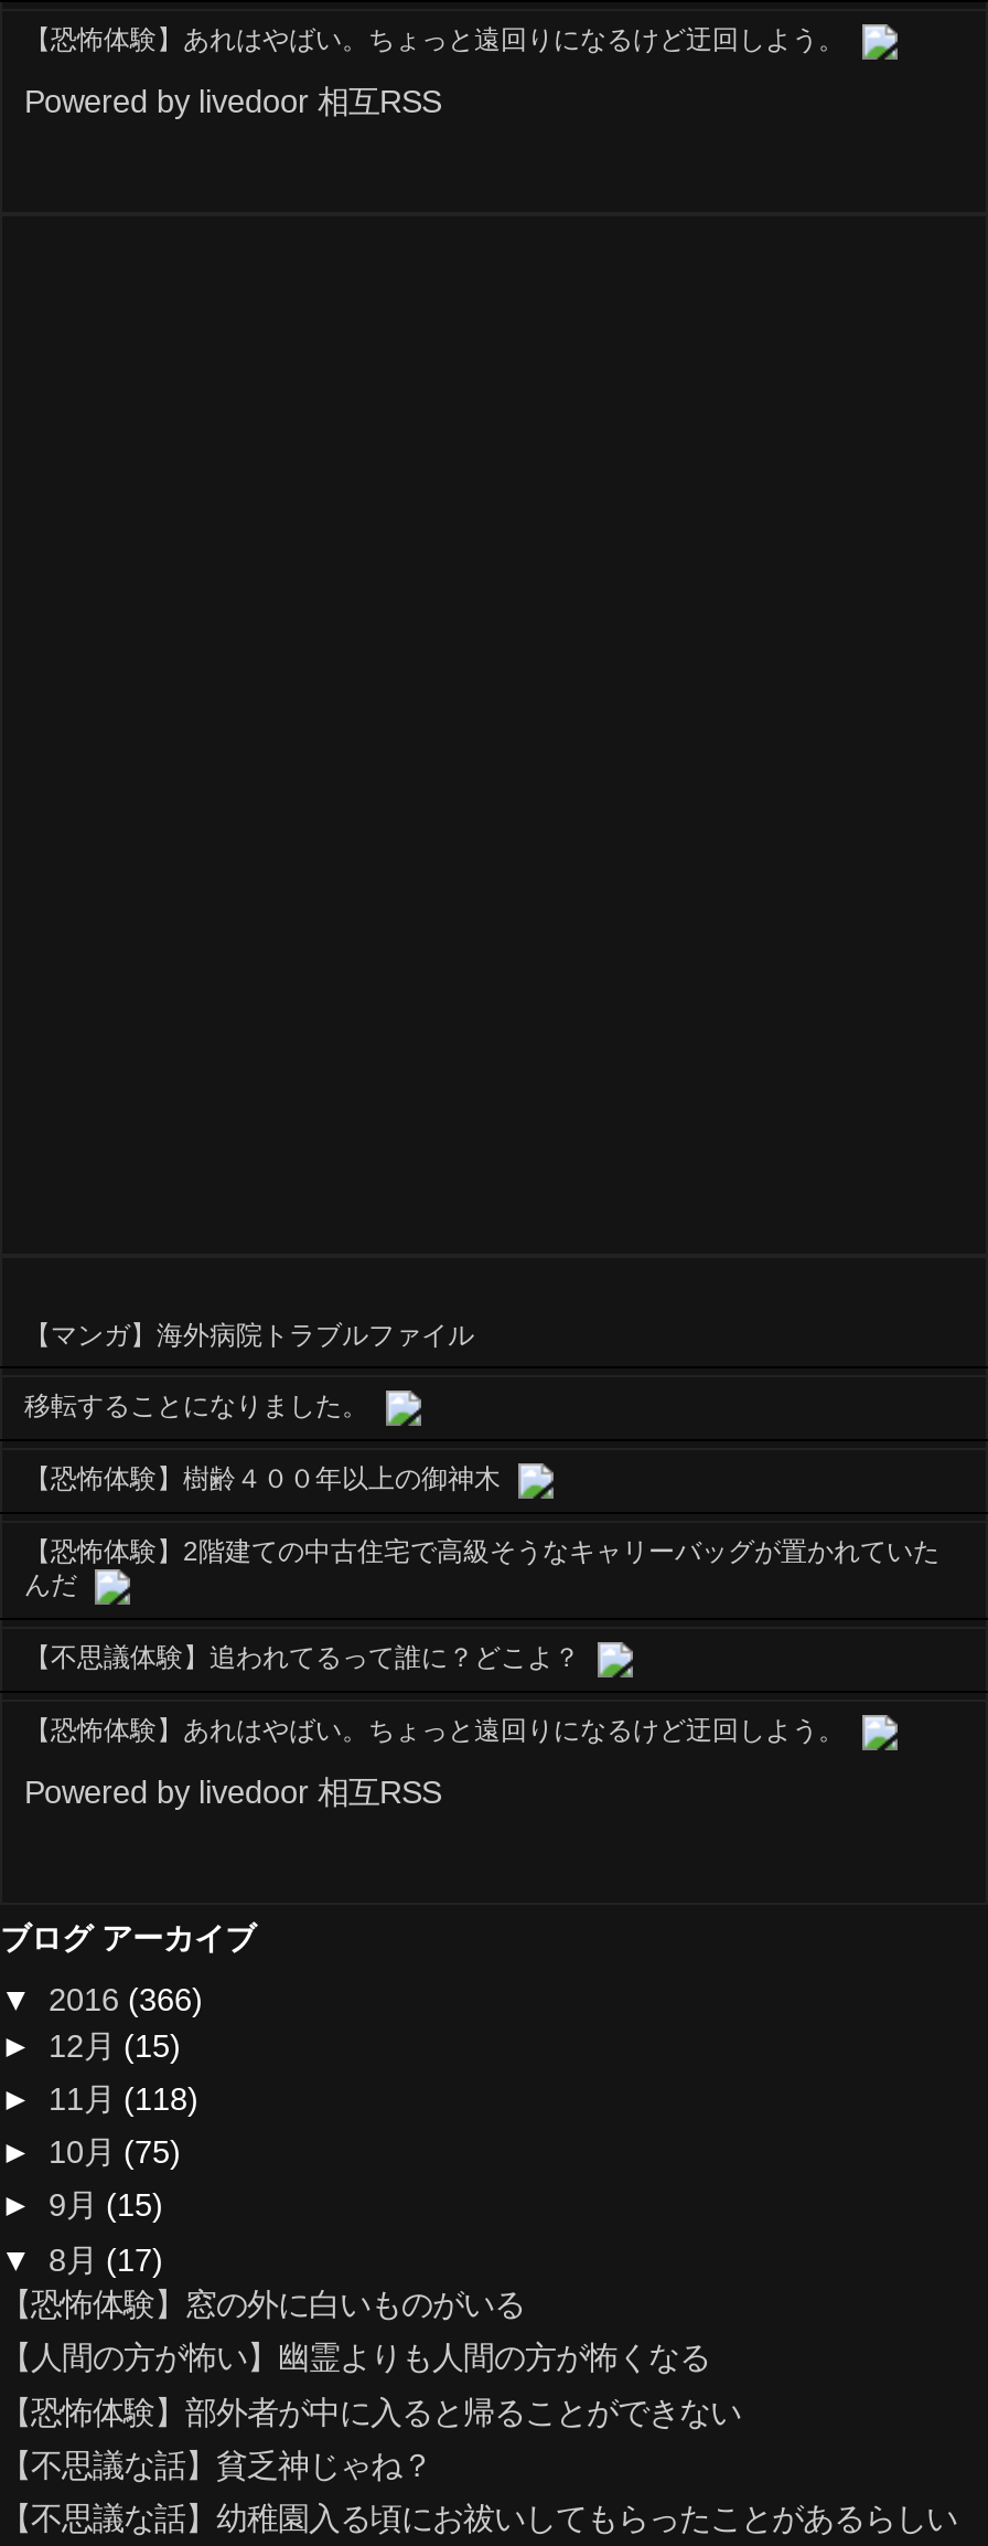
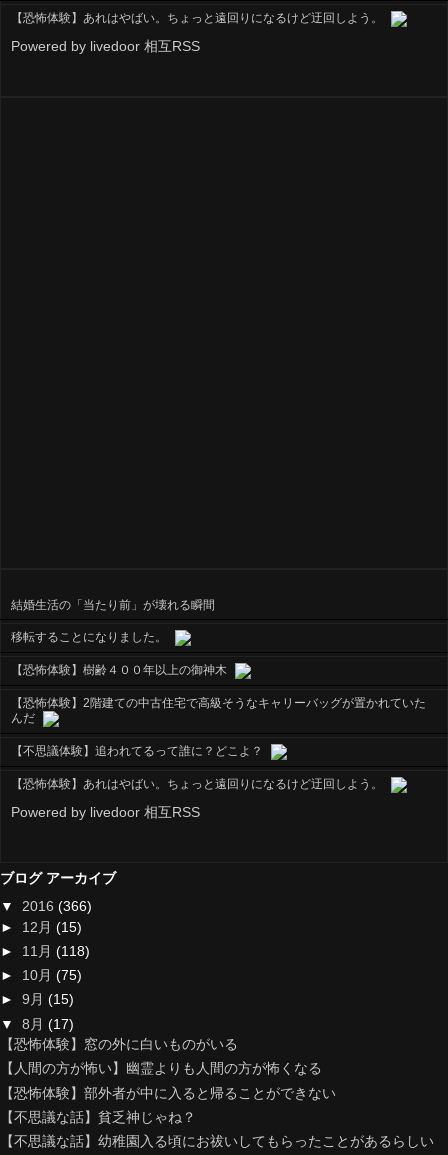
- 【マンガ】海外病院トラブルファイル
+ 結婚生活の「当たり前」が壊れる瞬間
